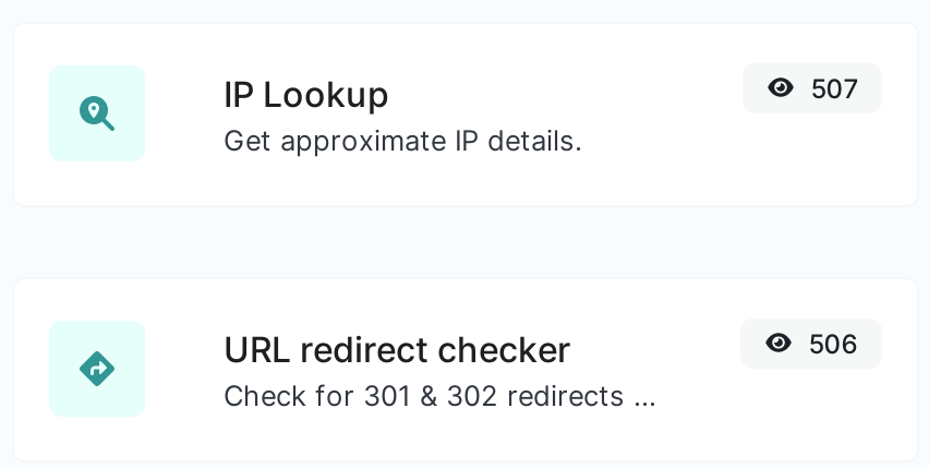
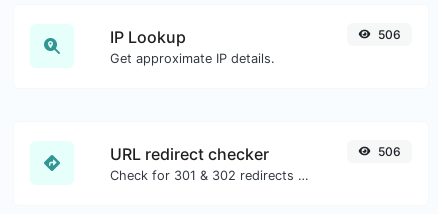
- 507
+ 506
